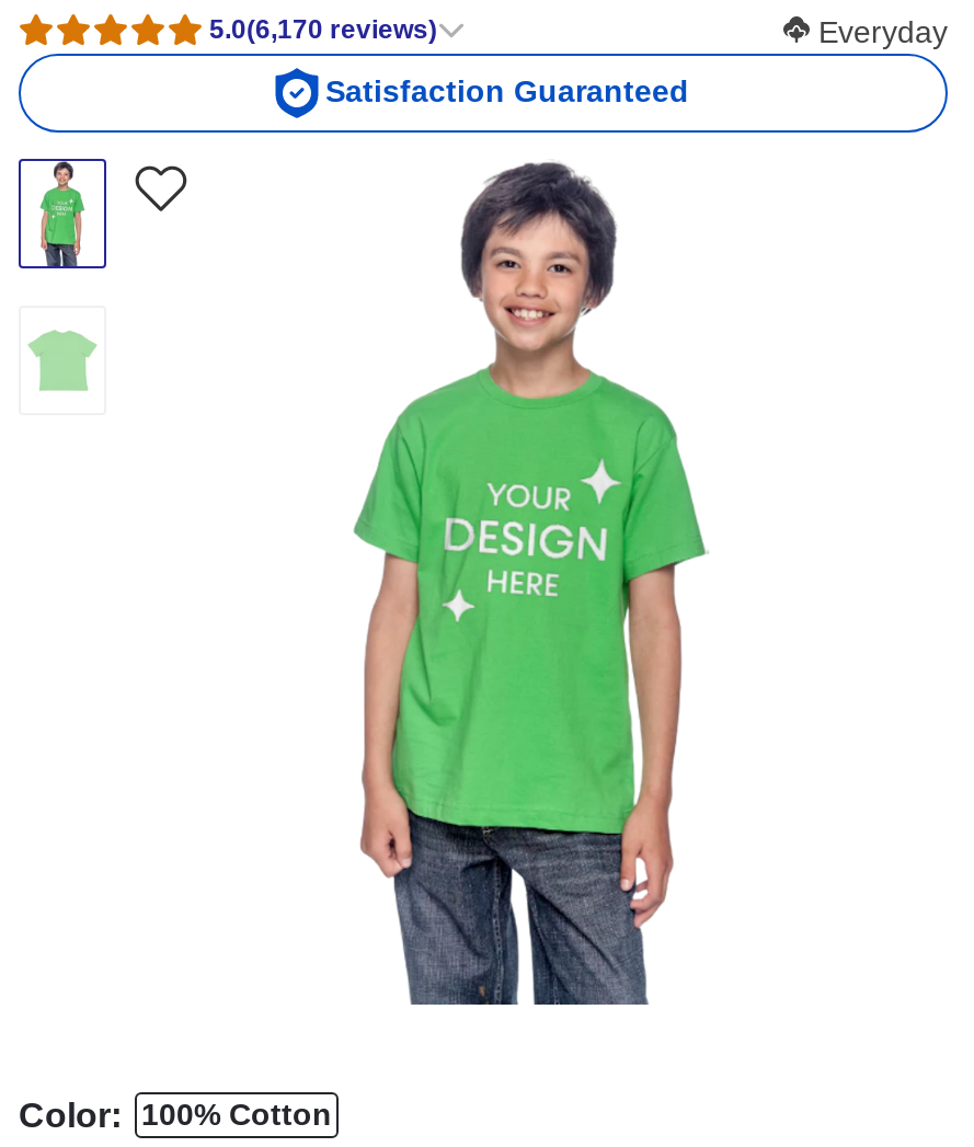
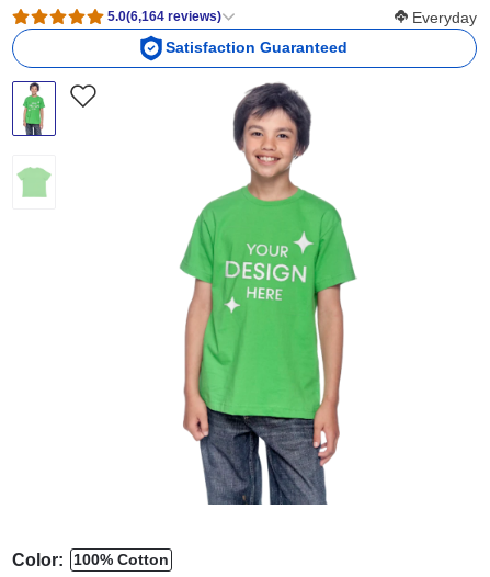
- 5.0(6,170 reviews)
+ 5.0(6,164 reviews)
